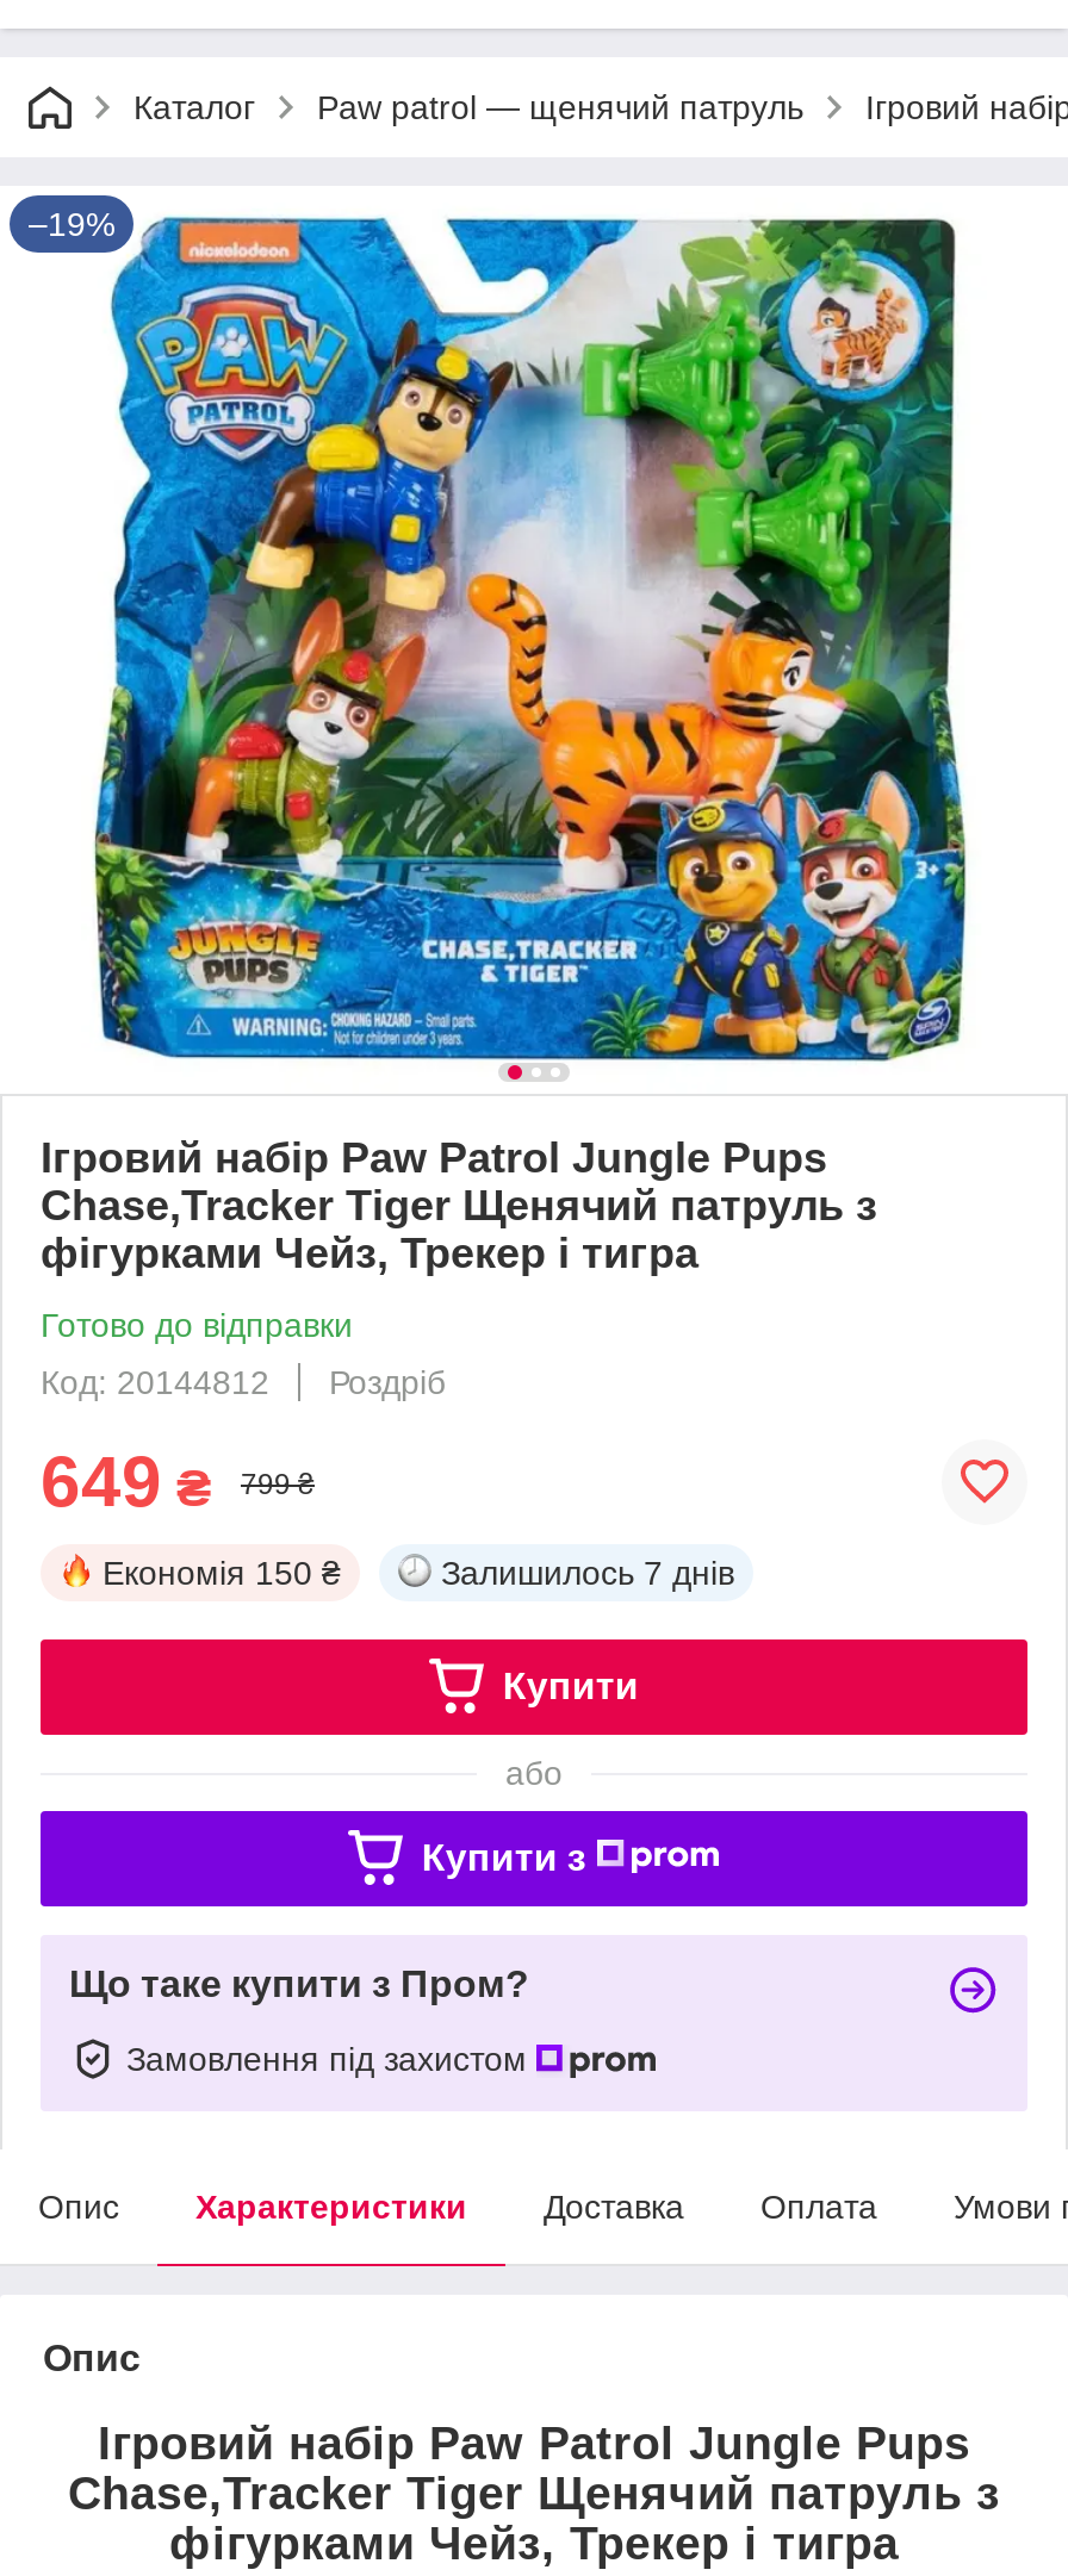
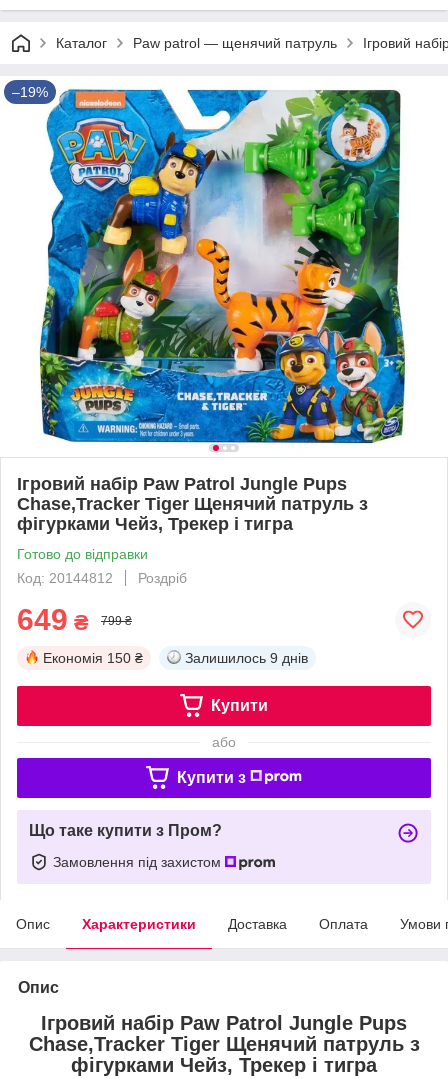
- Залишилось 7 днів
+ Залишилось 9 днів
